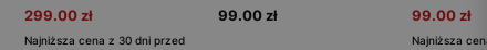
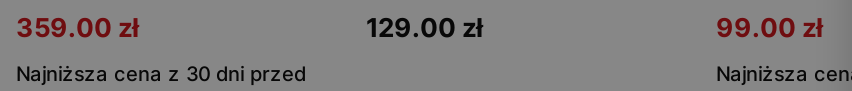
- 299.00 zł
+ 359.00 zł

- 99.00 zł
+ 129.00 zł
